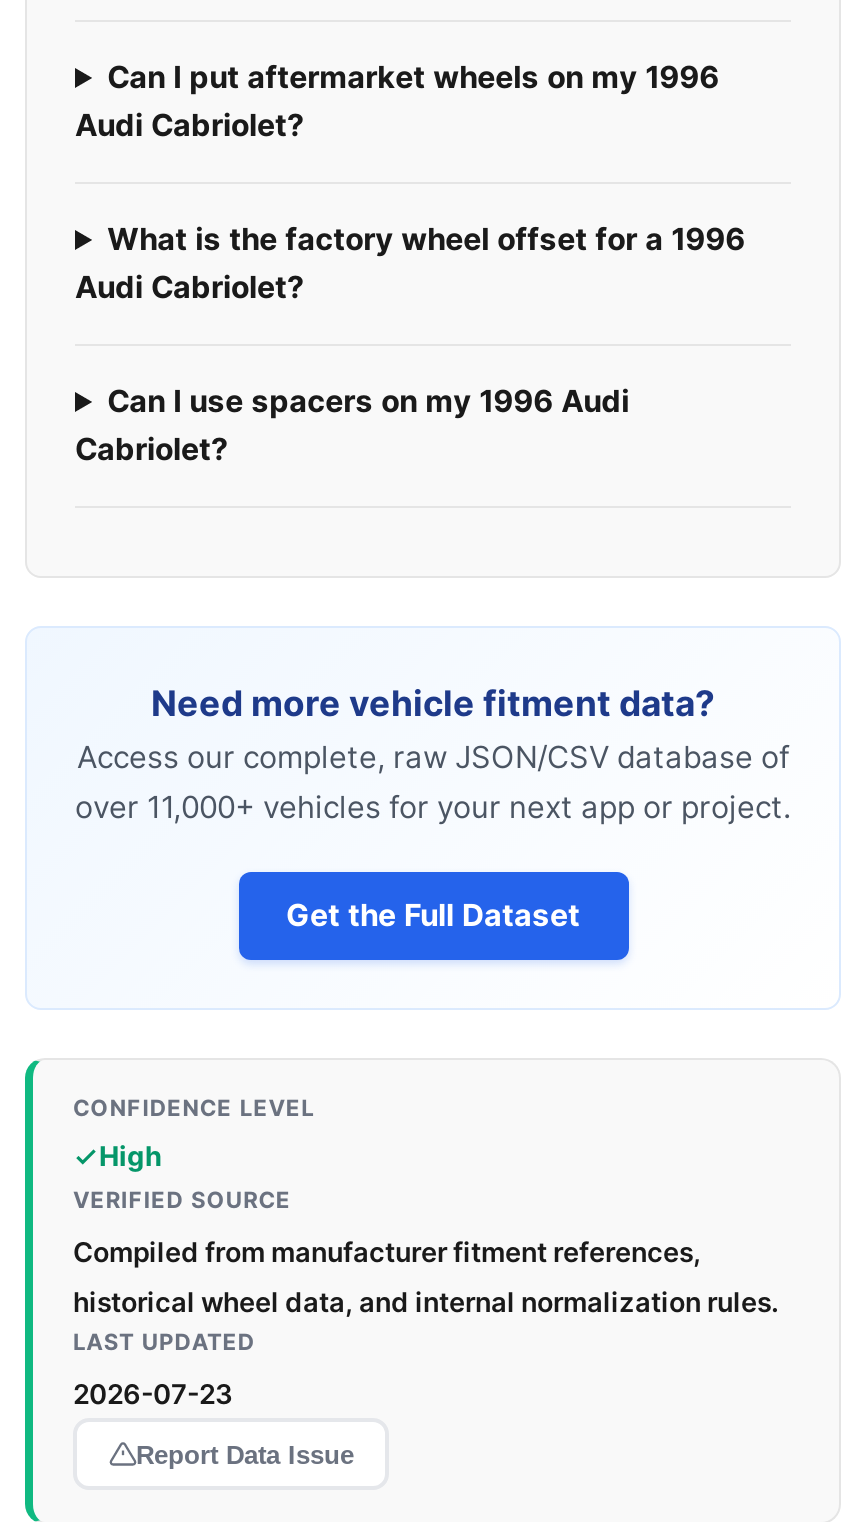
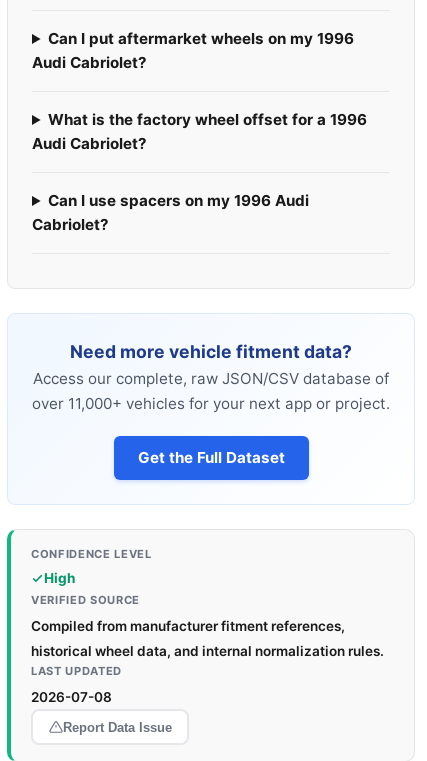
- 2026-07-23
+ 2026-07-08
